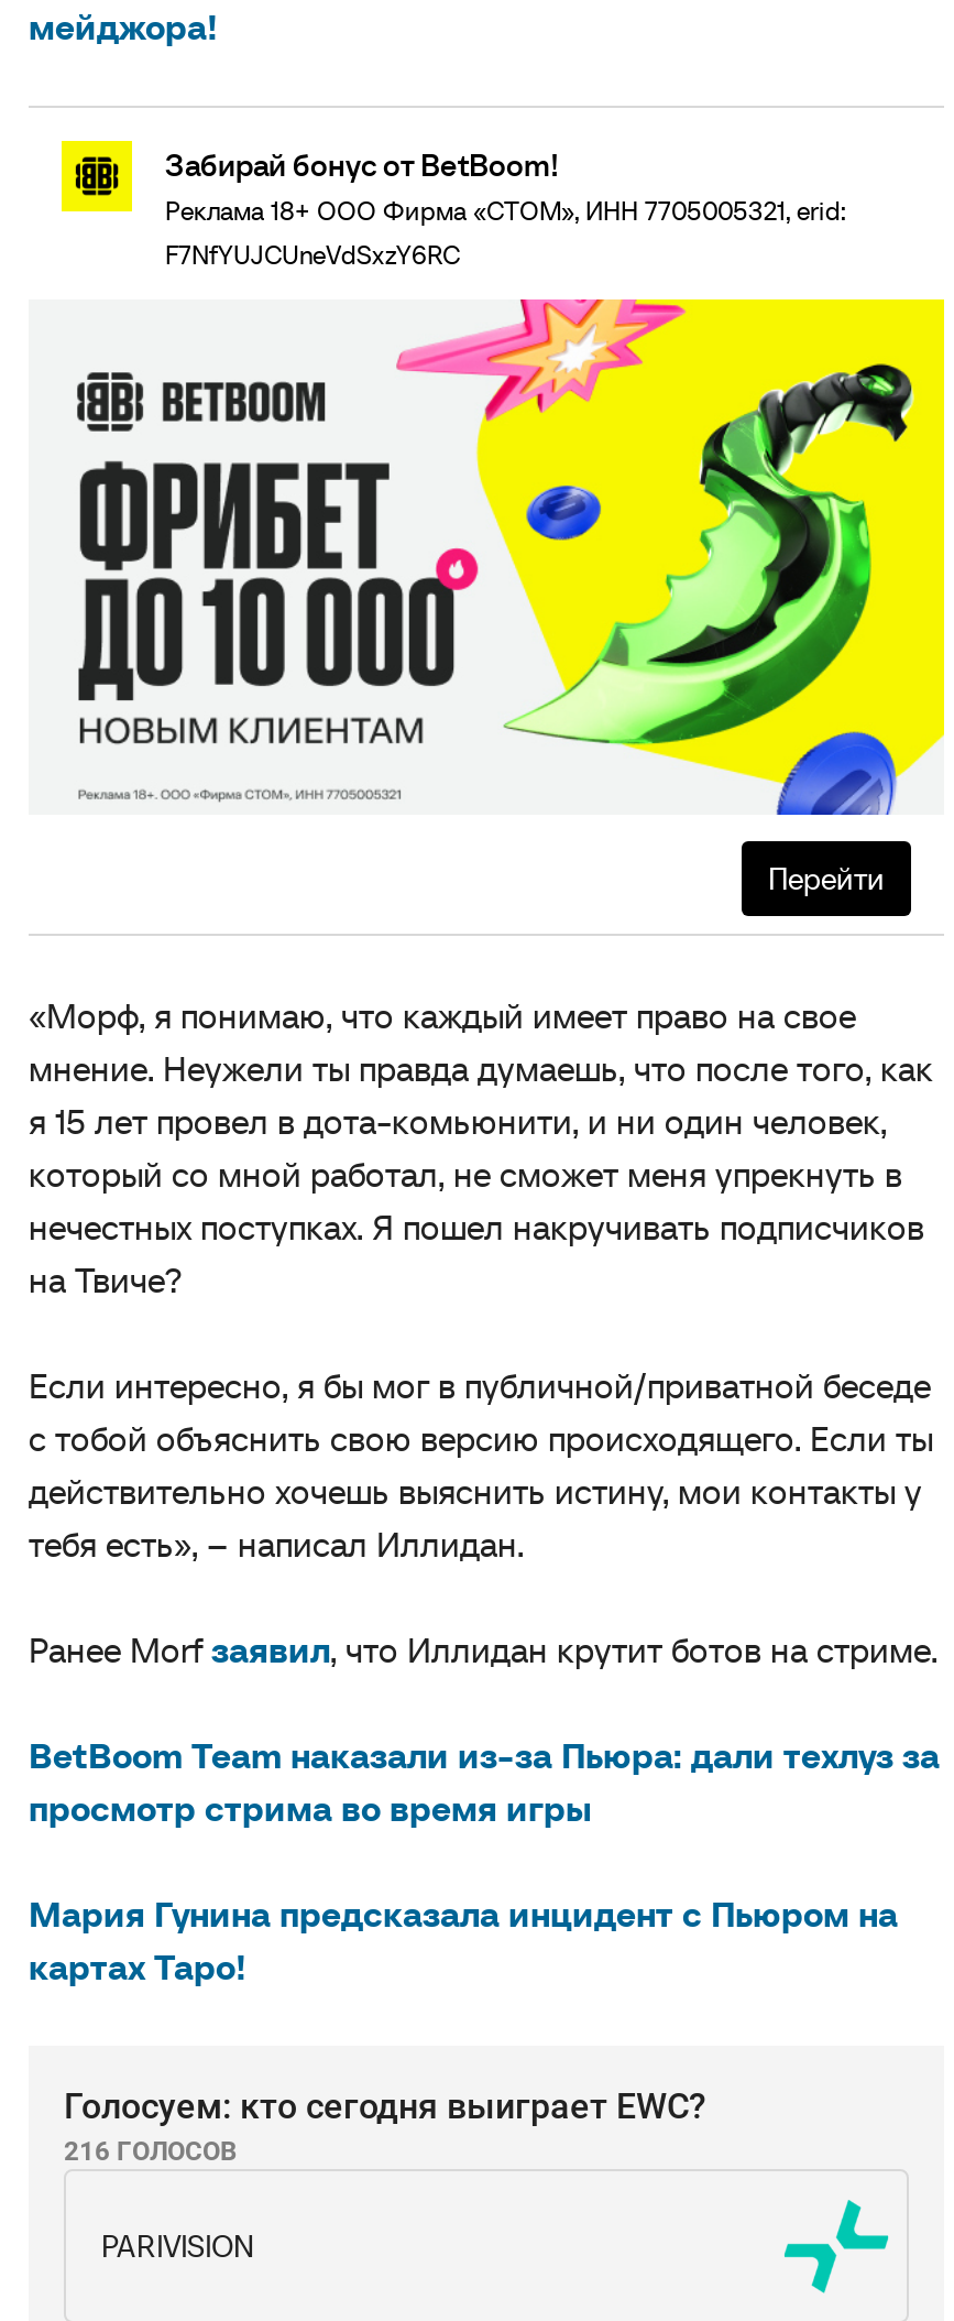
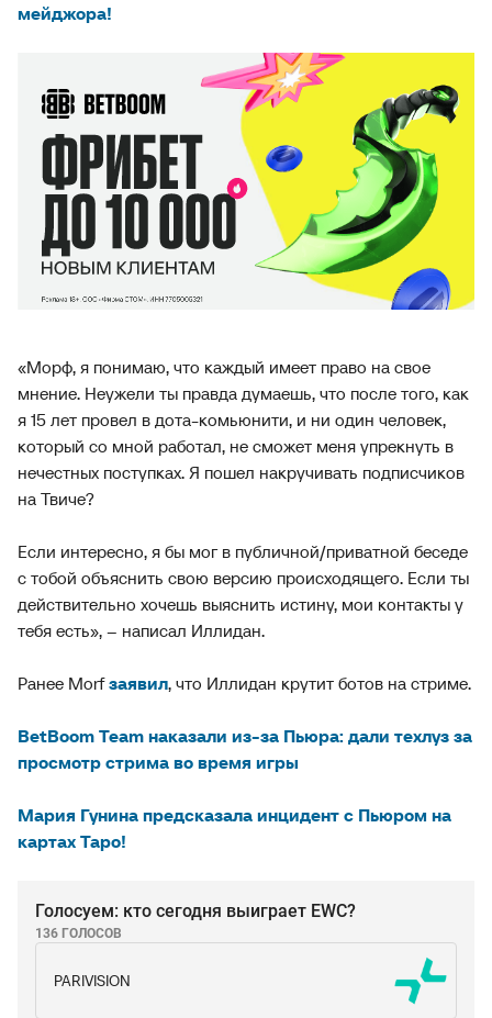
- [image]
- Забирай бонус от BetBoom!
- Реклама 18+ ООО Фирма «СТОМ», ИНН 7705005321, erid:
- F7NfYUJCUneVdSxzY6RC

moved up: [image]

- Перейти

- 216 ГОЛОСОВ
+ 136 ГОЛОСОВ
